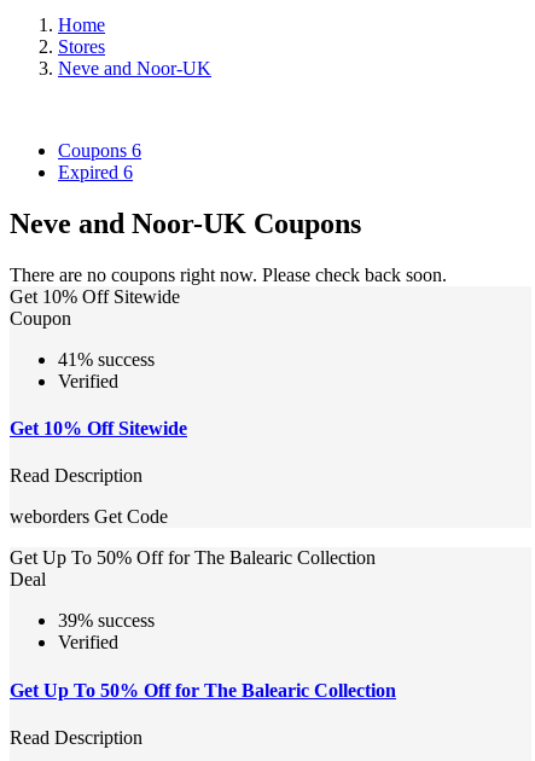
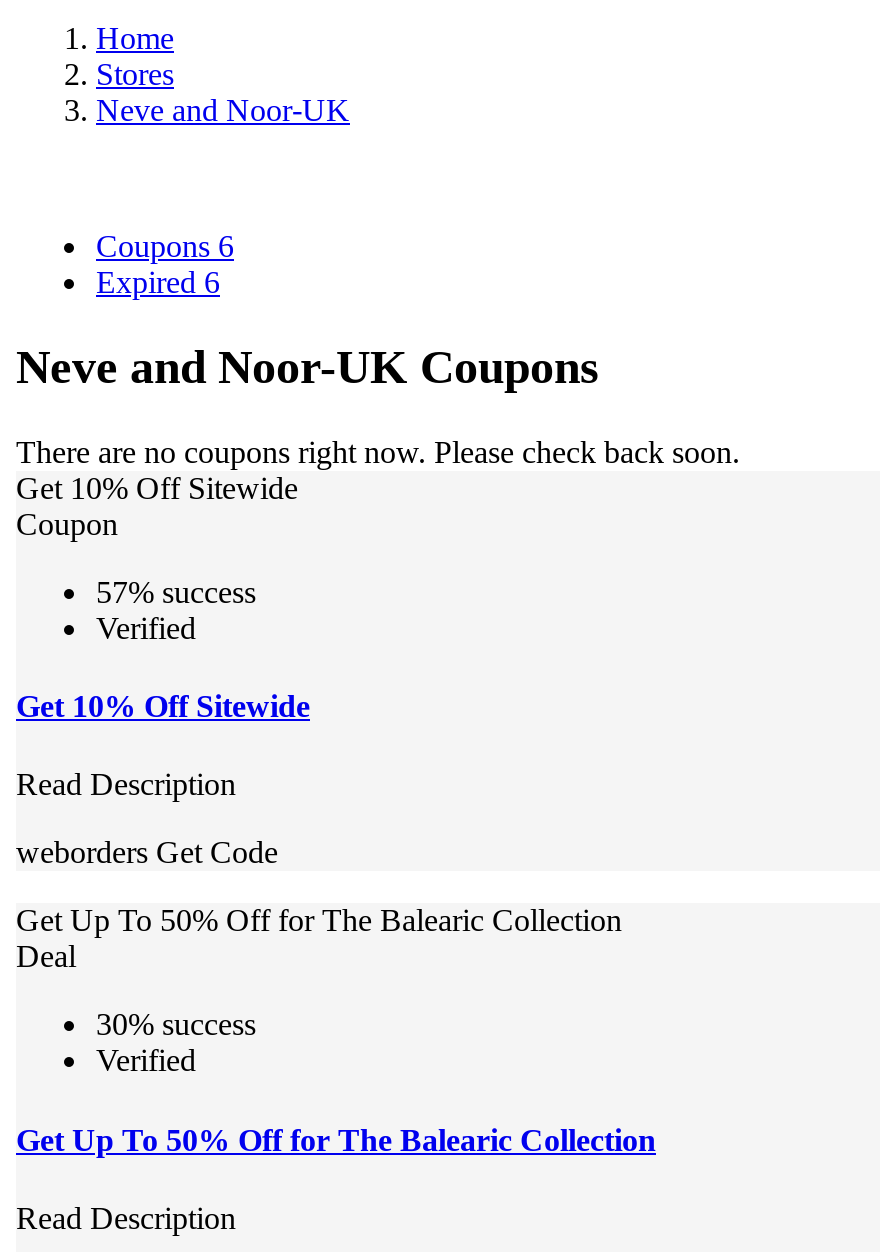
- 41% success
+ 57% success

- 39% success
+ 30% success
